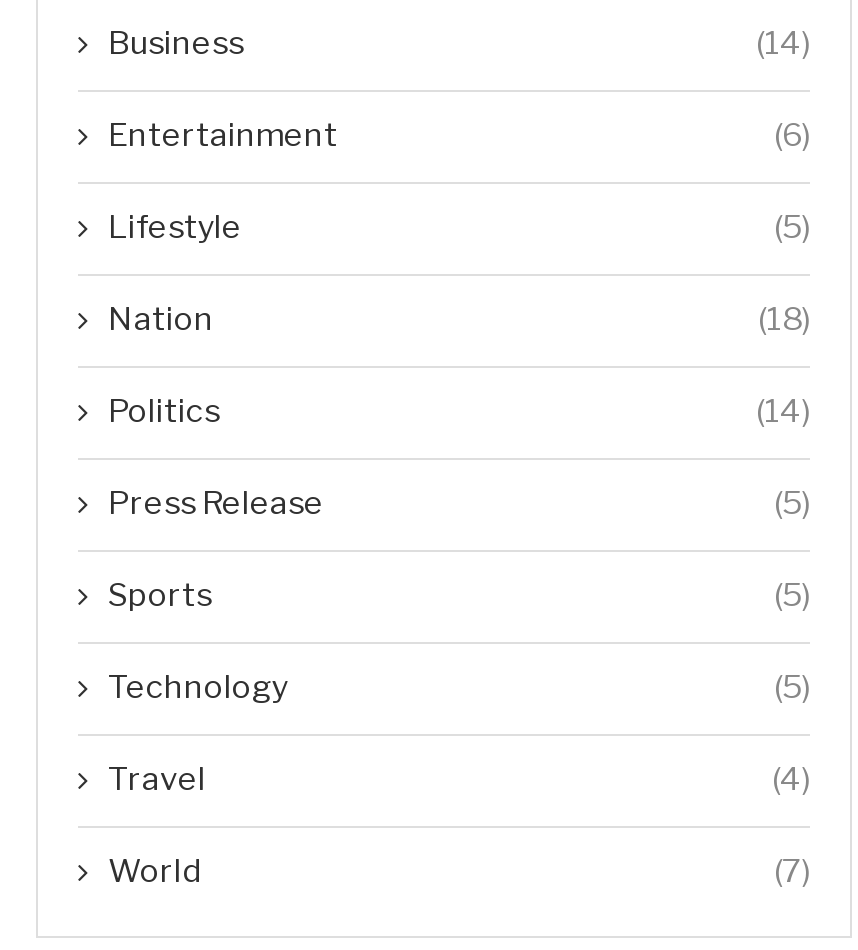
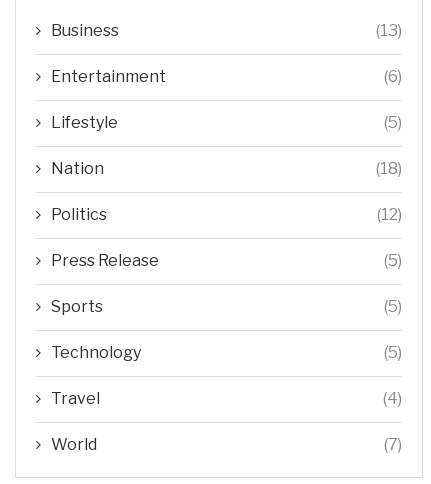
- (14)
+ (13)

- (14)
+ (12)
